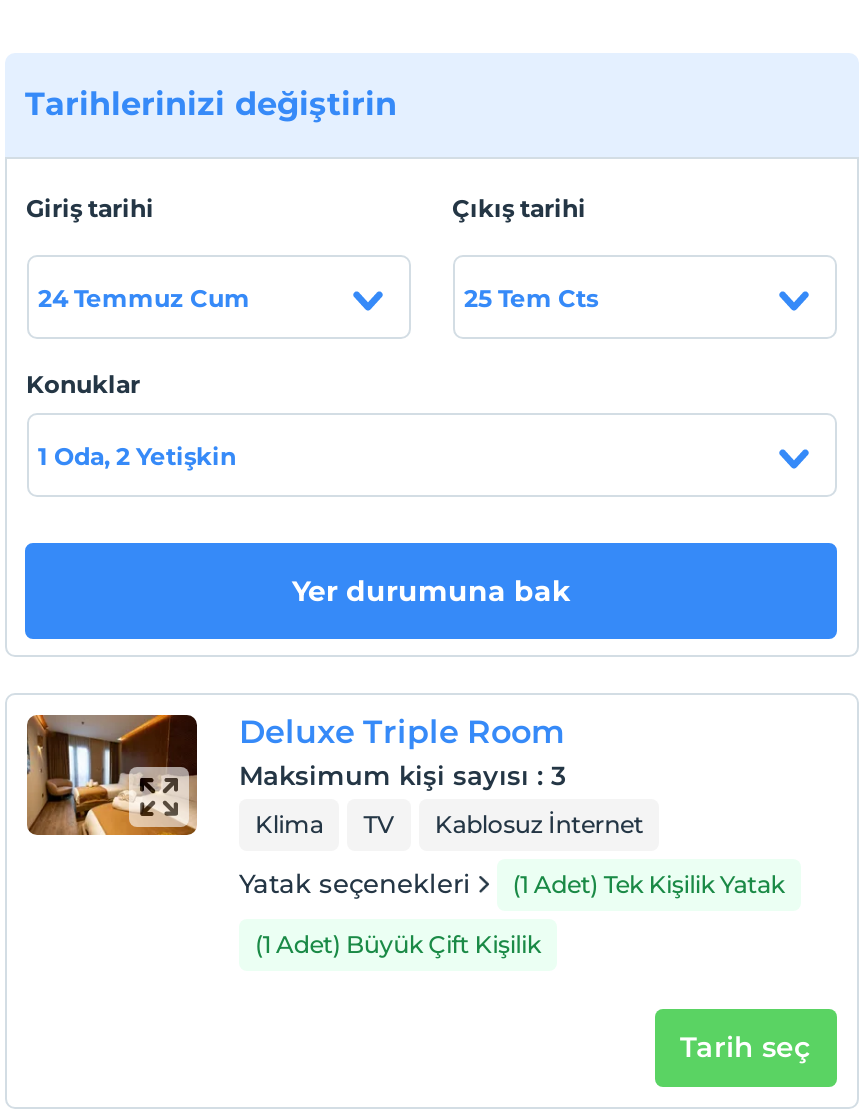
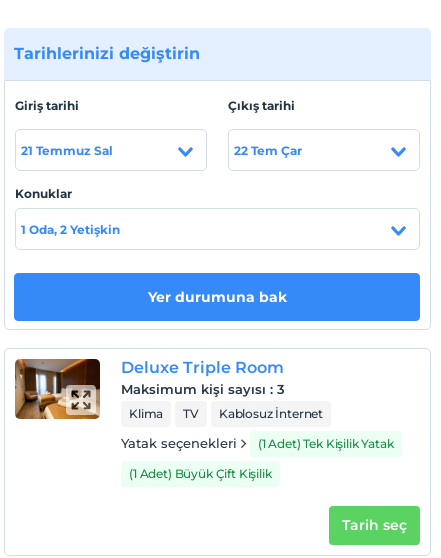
- 24 Temmuz Cum
+ 21 Temmuz Sal

- 25 Tem Cts
+ 22 Tem Çar
